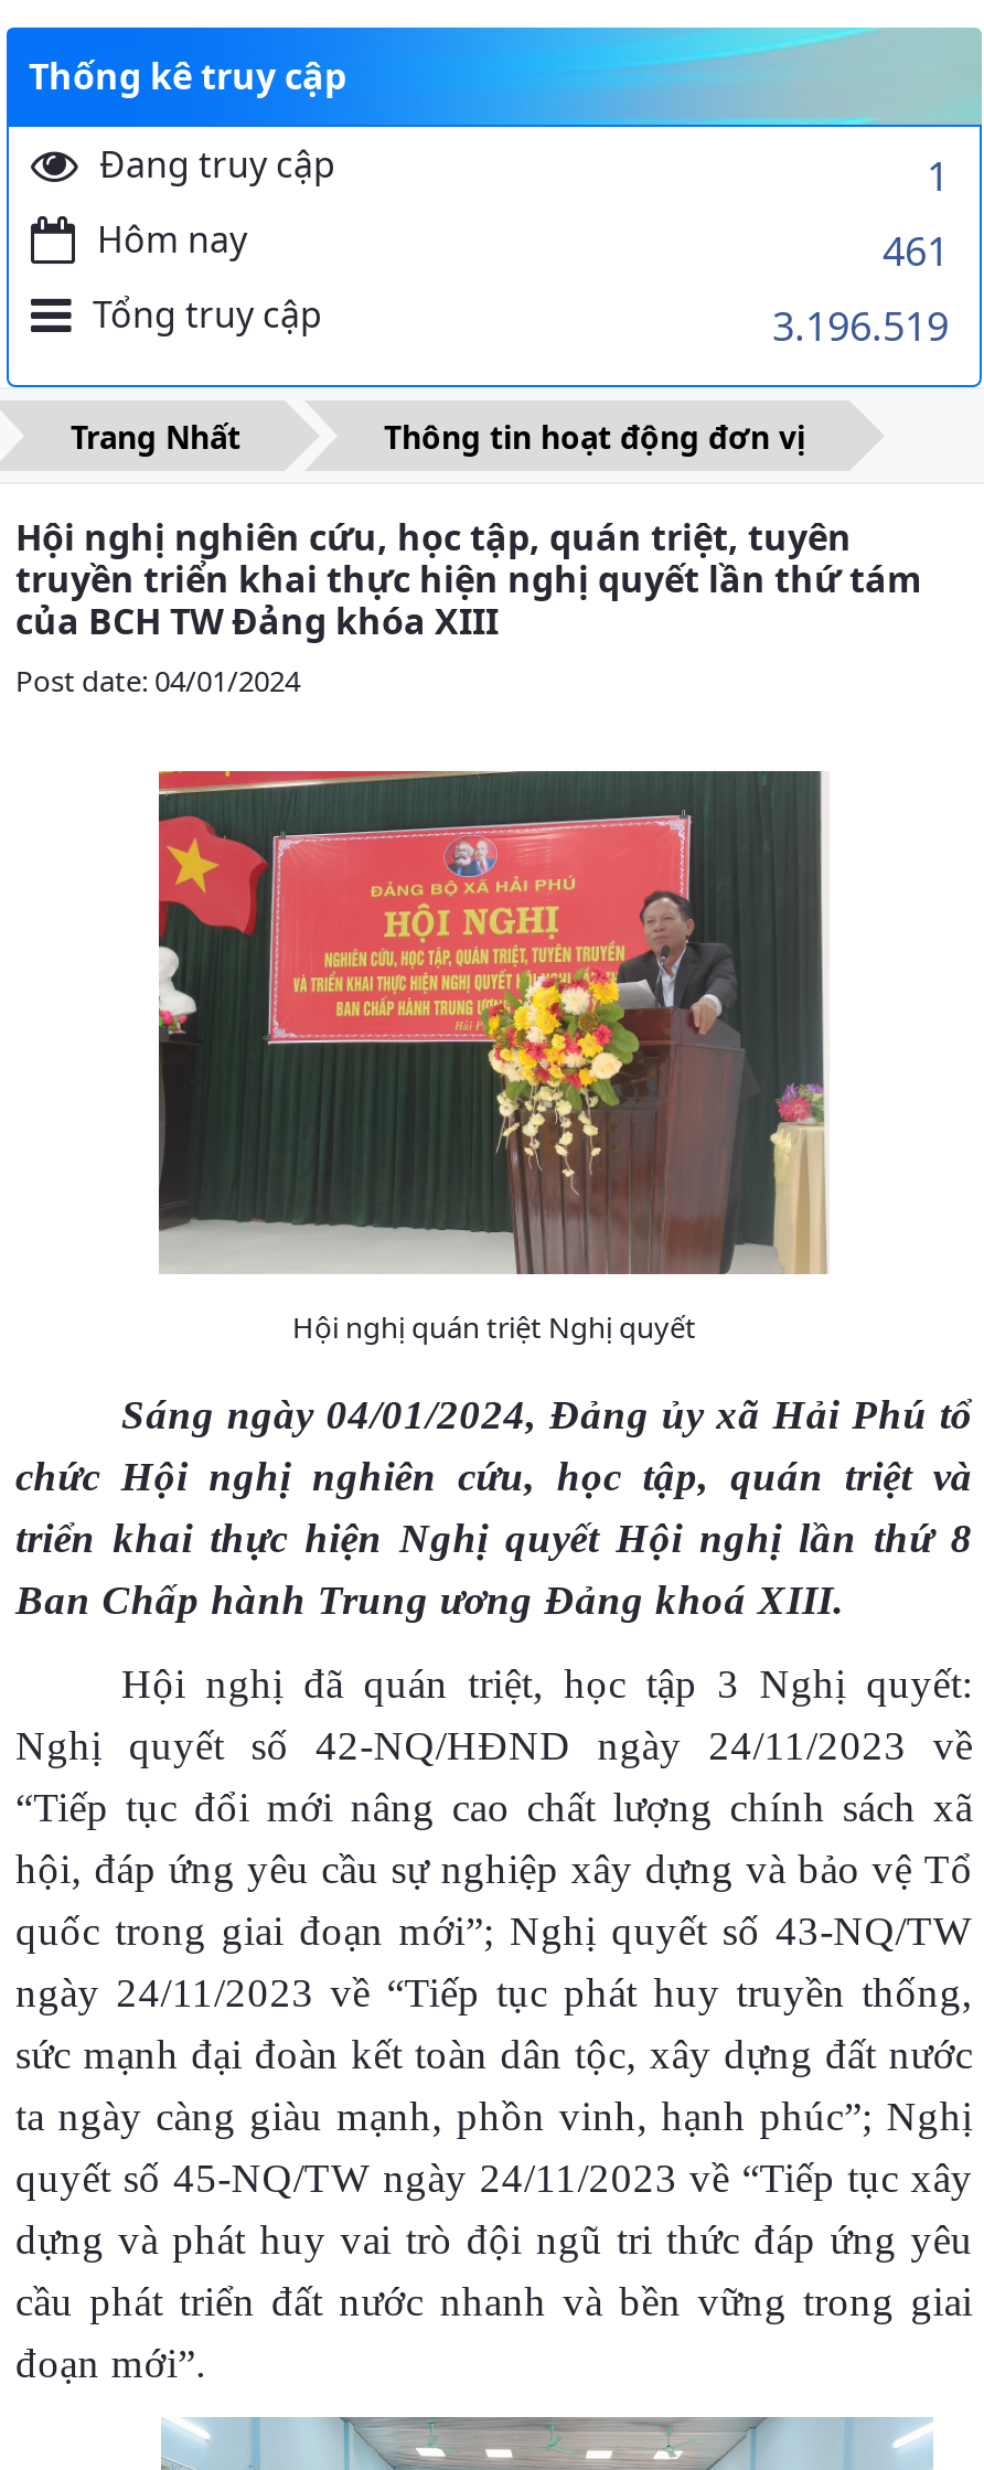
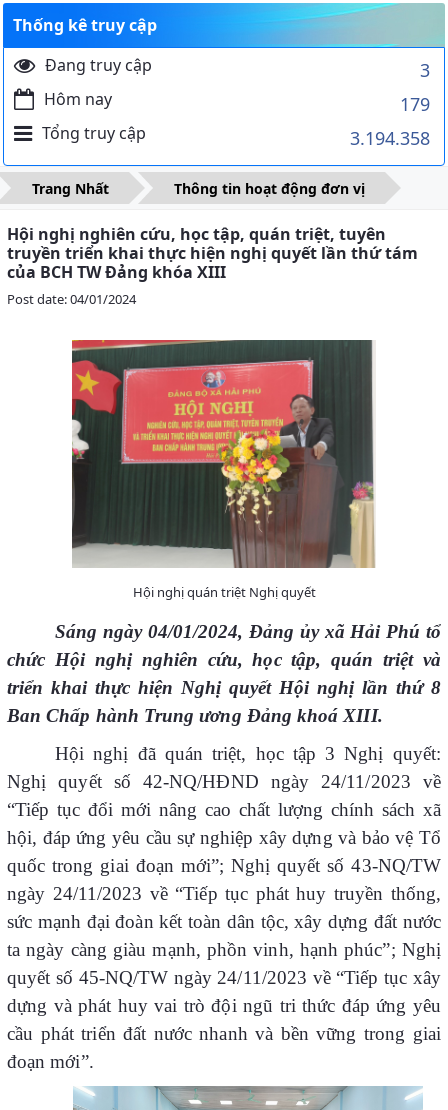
- 1
+ 3

- 461
+ 179

- 3.196.519
+ 3.194.358
